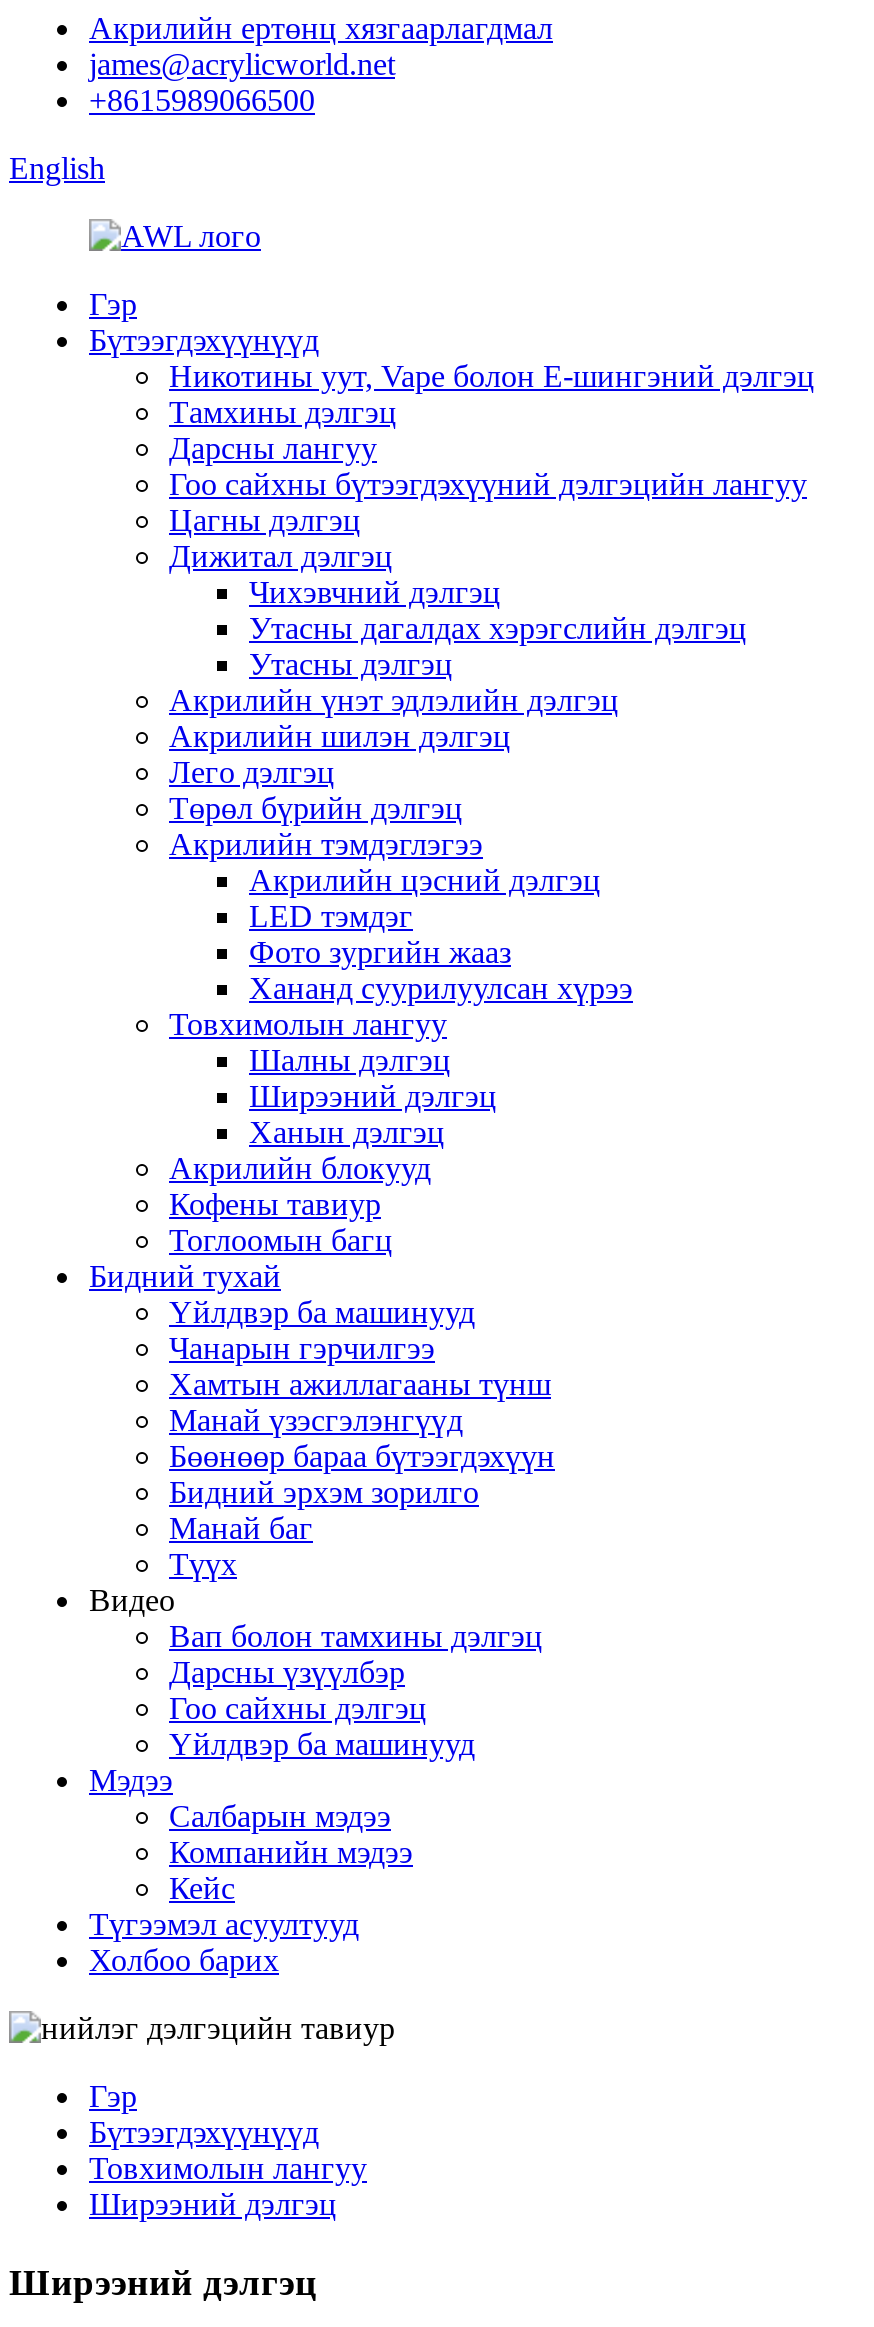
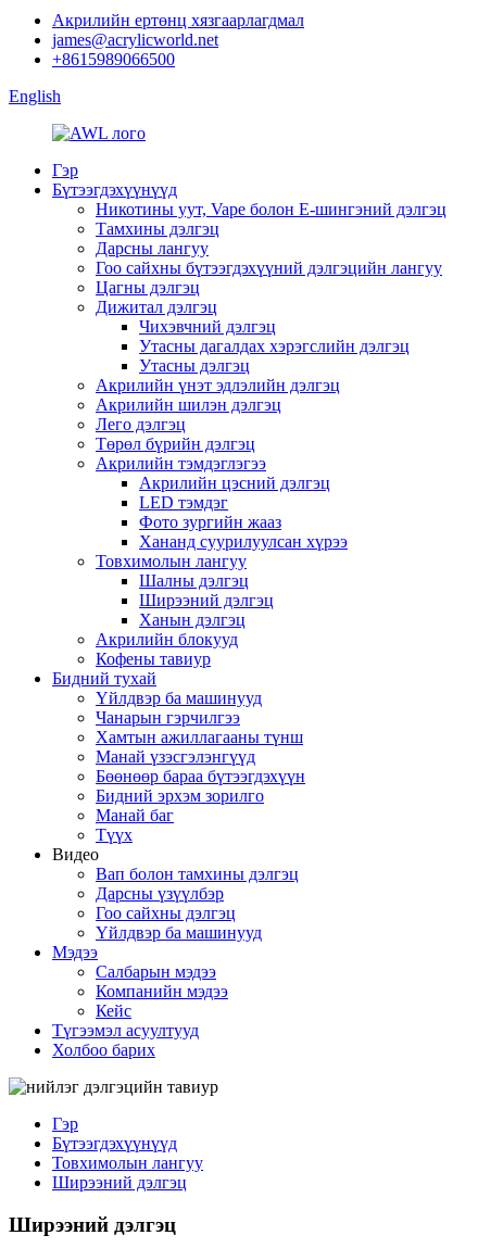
- Тоглоомын багц
